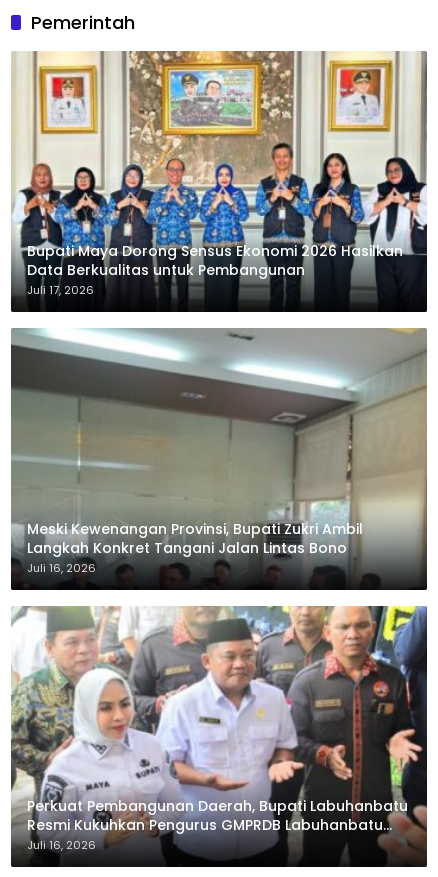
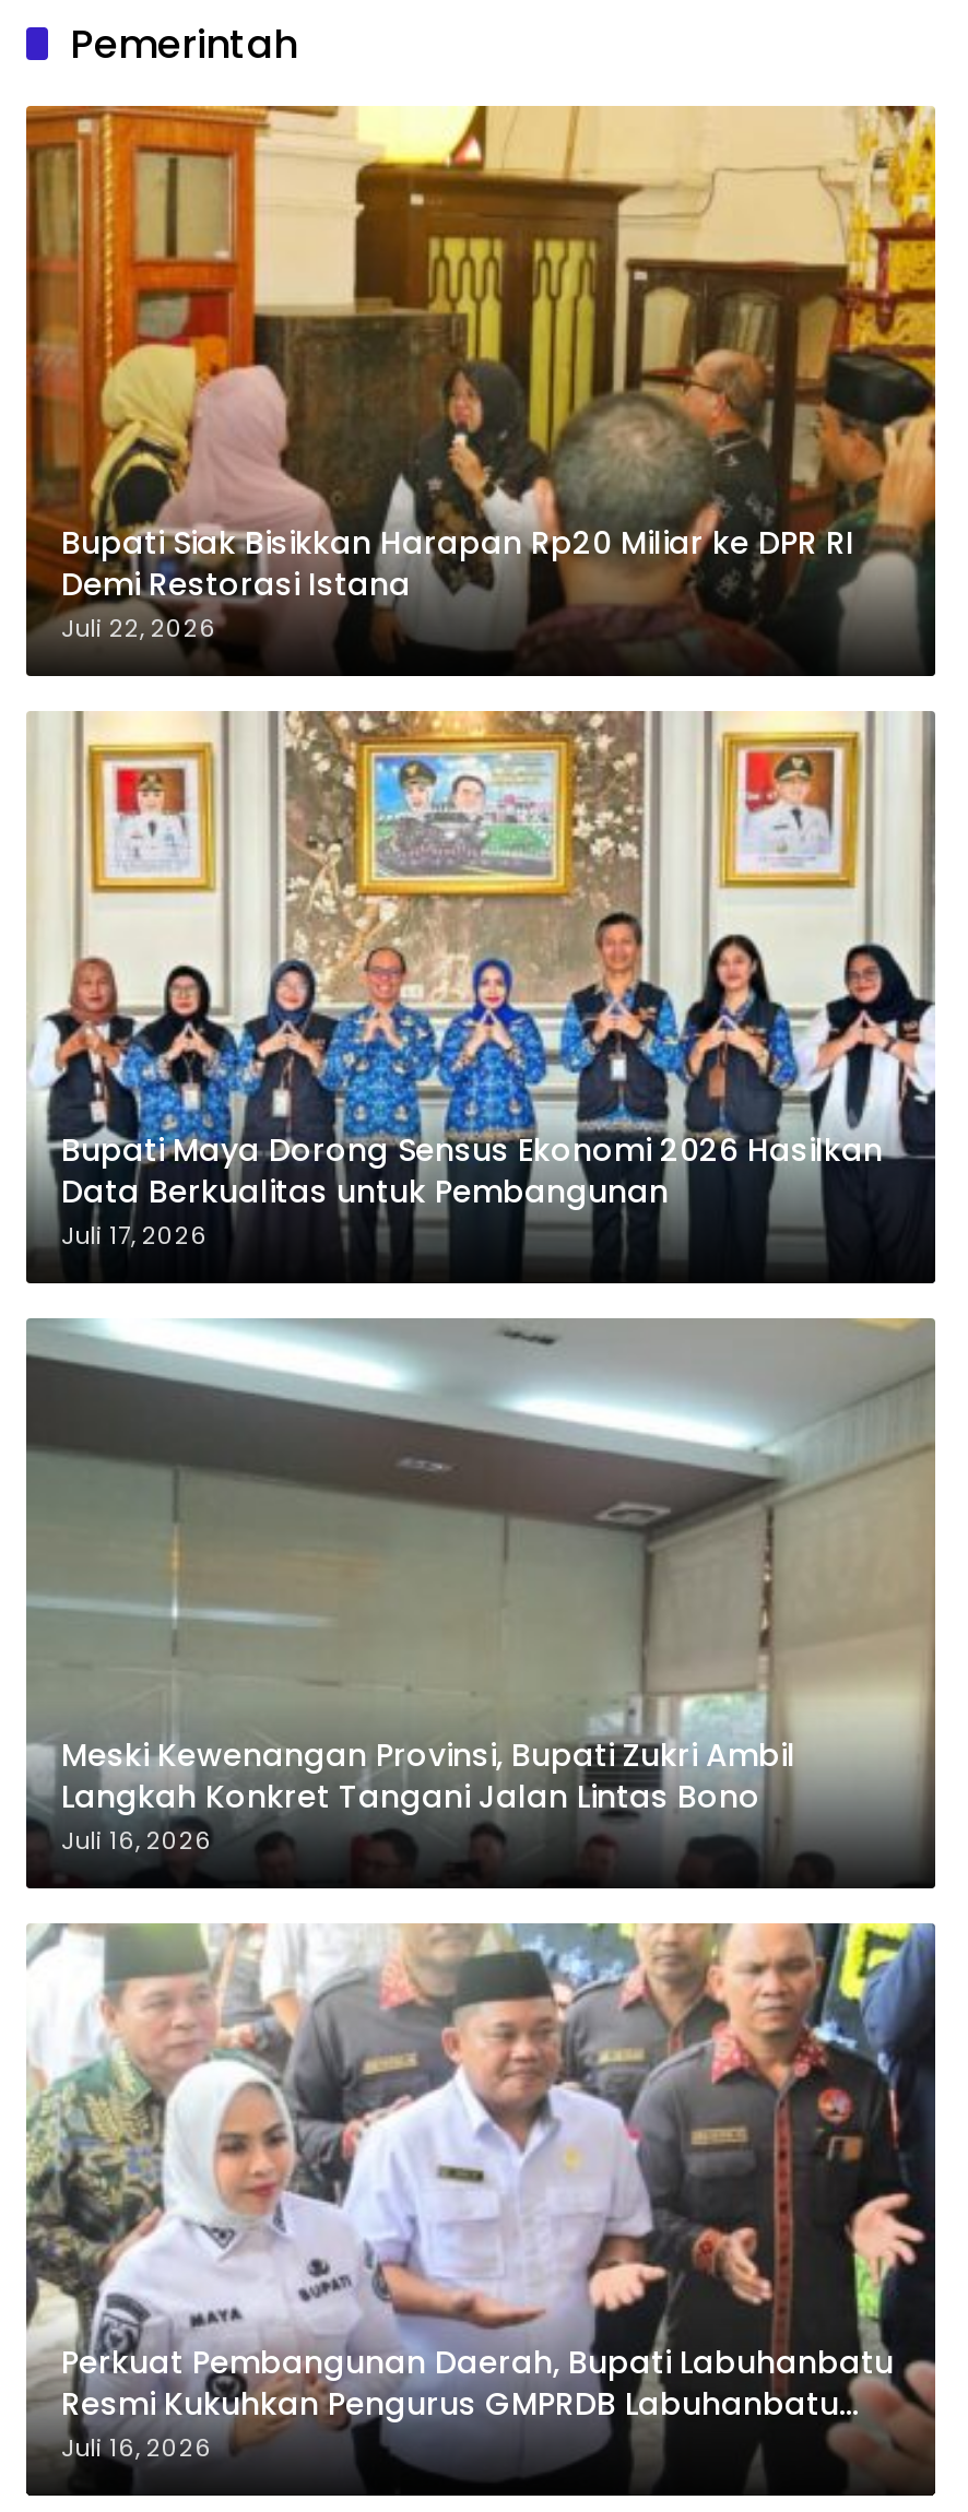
+ [image]
+ Bupati Siak Bisikkan Harapan Rp20 Miliar ke DPR RI
+ Demi Restorasi Istana
+ Juli 22, 2026
